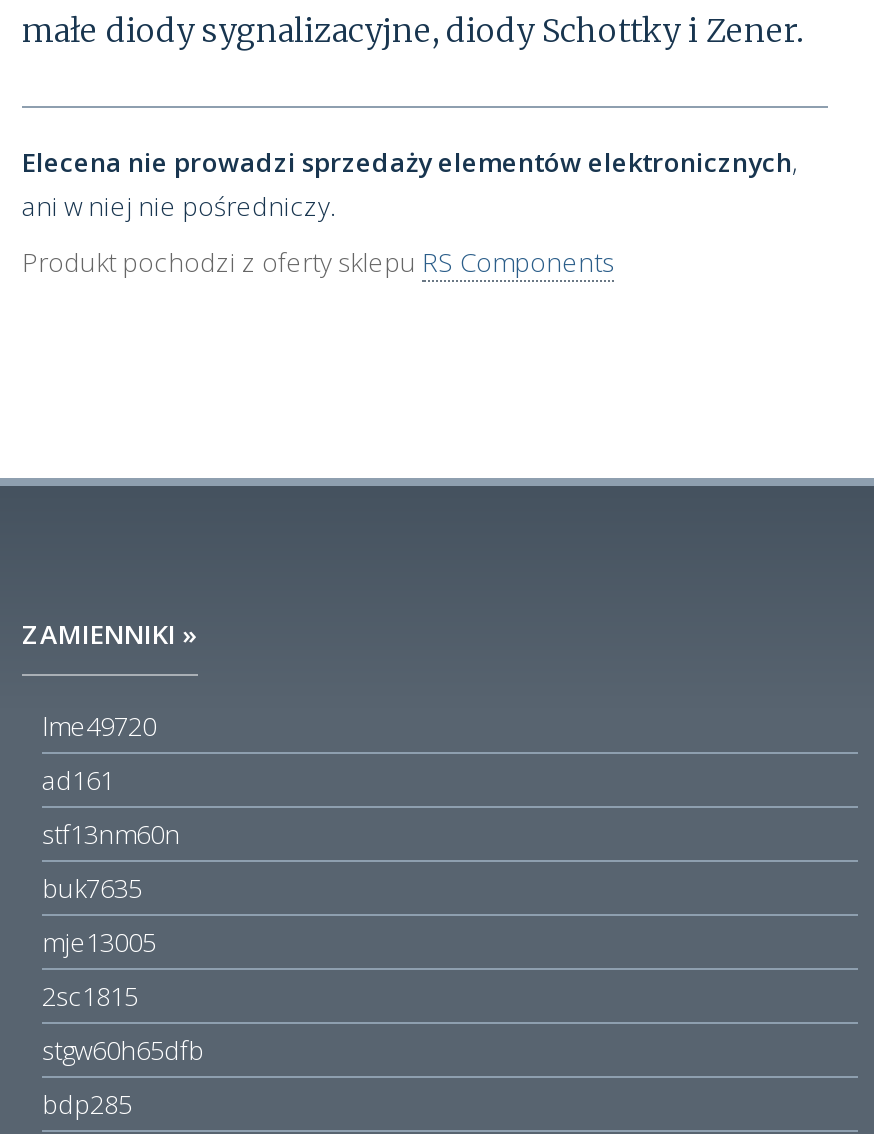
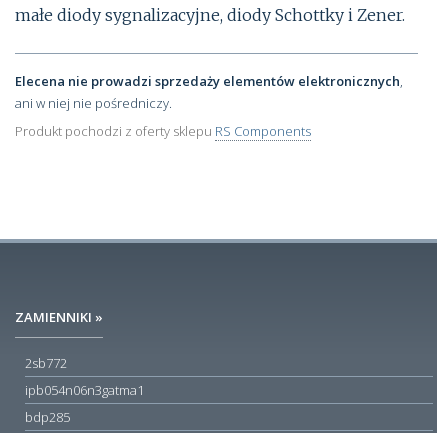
- lme49720
- ad161
- stf13nm60n
- buk7635
- mje13005
- 2sc1815
- stgw60h65dfb
+ 2sb772
+ ipb054n06n3gatma1
